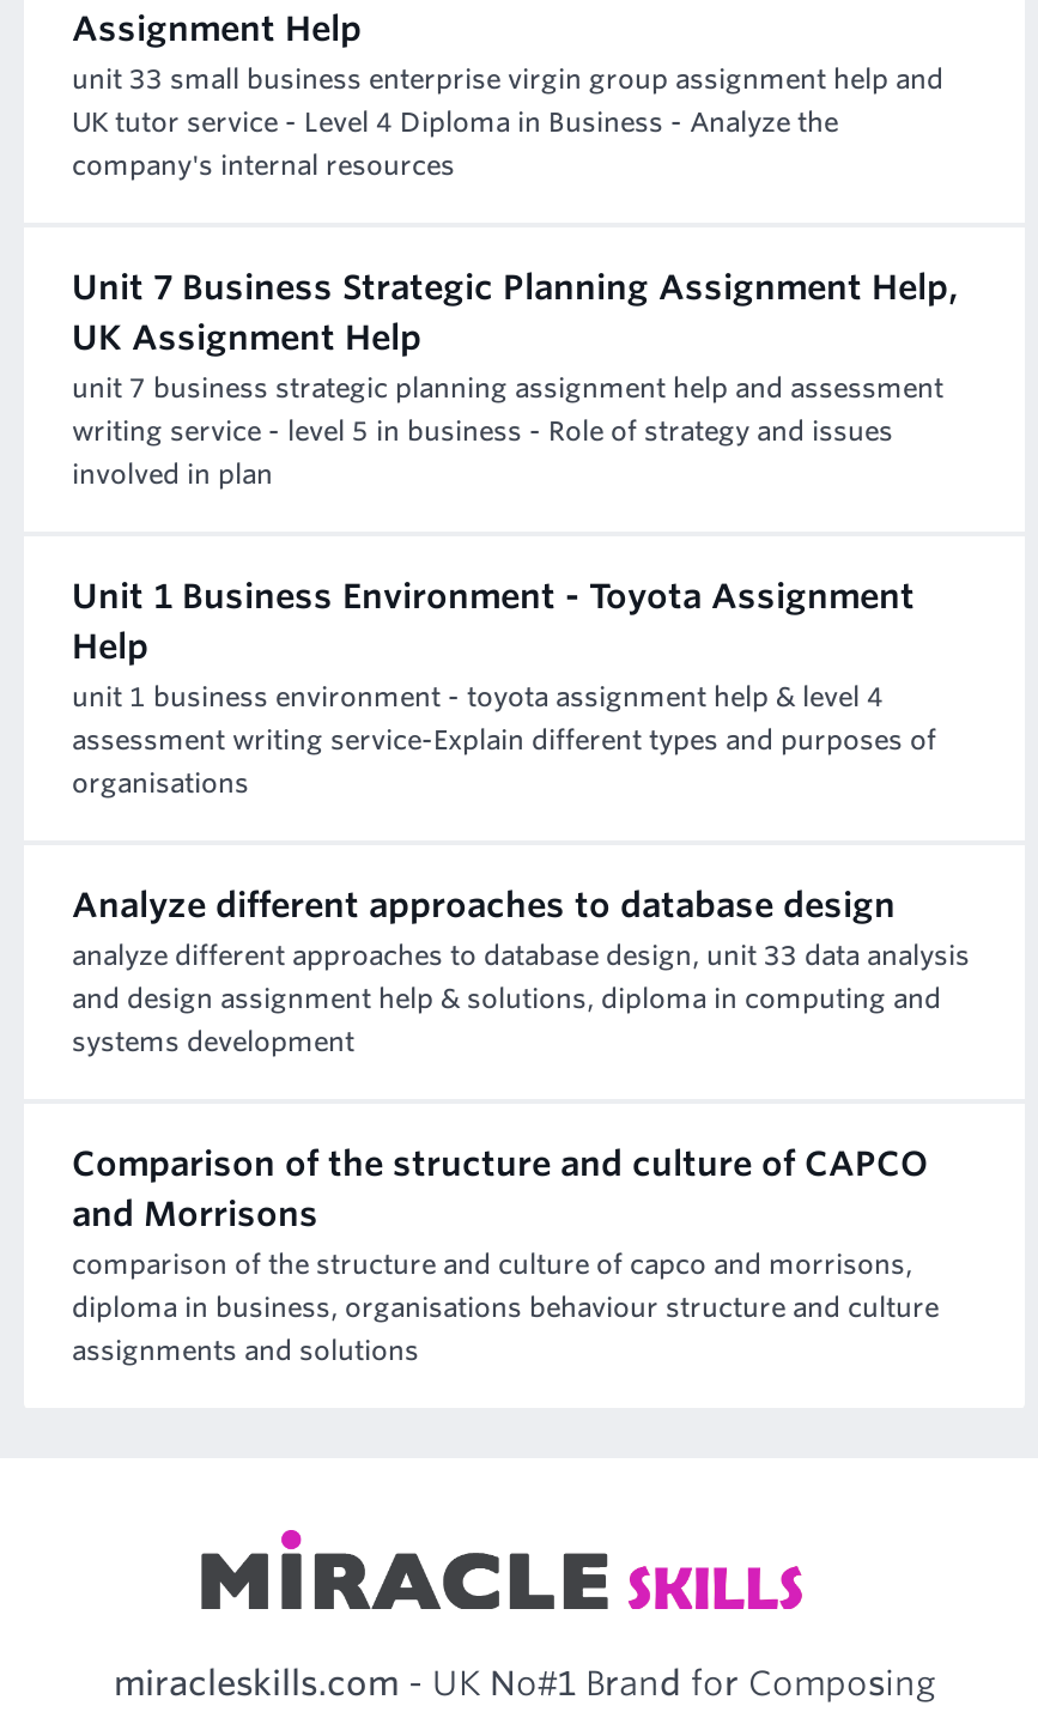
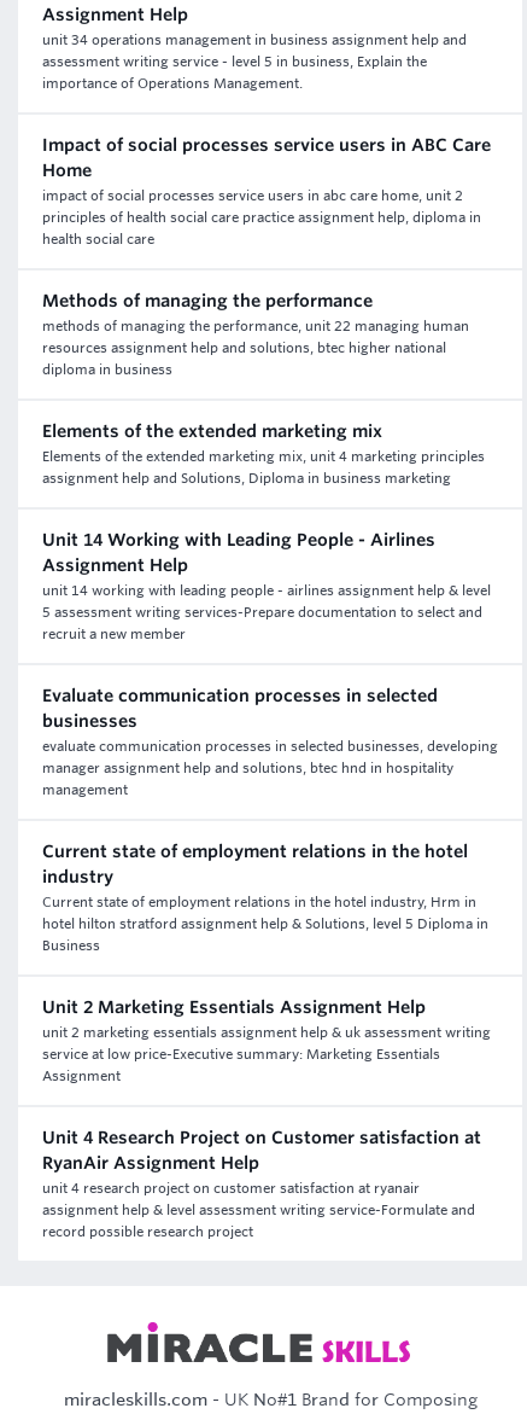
- unit 33 small business enterprise virgin group assignment help and
- UK tutor service - Level 4 Diploma in Business - Analyze the
- company's internal resources
- Unit 7 Business Strategic Planning Assignment Help,
- UK Assignment Help
- unit 7 business strategic planning assignment help and assessment
- writing service - level 5 in business - Role of strategy and issues
- involved in plan
- Unit 1 Business Environment - Toyota Assignment
- Help
- unit 1 business environment - toyota assignment help & level 4
- assessment writing service-Explain different types and purposes of
- organisations
- Analyze different approaches to database design
- analyze different approaches to database design, unit 33 data analysis
- and design assignment help & solutions, diploma in computing and
- systems development
- Comparison of the structure and culture of CAPCO
- and Morrisons
- comparison of the structure and culture of capco and morrisons,
- diploma in business, organisations behaviour structure and culture
- assignments and solutions
+ unit 34 operations management in business assignment help and
+ assessment writing service - level 5 in business, Explain the
+ importance of Operations Management.
+ Impact of social processes service users in ABC Care
+ Home
+ impact of social processes service users in abc care home, unit 2
+ principles of health social care practice assignment help, diploma in
+ health social care
+ Methods of managing the performance
+ methods of managing the performance, unit 22 managing human
+ resources assignment help and solutions, btec higher national
+ diploma in business
+ Elements of the extended marketing mix
+ Elements of the extended marketing mix, unit 4 marketing principles
+ assignment help and Solutions, Diploma in business marketing
+ Unit 14 Working with Leading People - Airlines
+ Assignment Help
+ unit 14 working with leading people - airlines assignment help & level
+ 5 assessment writing services-Prepare documentation to select and
+ recruit a new member
+ Evaluate communication processes in selected
+ businesses
+ evaluate communication processes in selected businesses, developing
+ manager assignment help and solutions, btec hnd in hospitality
+ management
+ Current state of employment relations in the hotel
+ industry
+ Current state of employment relations in the hotel industry, Hrm in
+ hotel hilton stratford assignment help & Solutions, level 5 Diploma in
+ Business
+ Unit 2 Marketing Essentials Assignment Help
+ unit 2 marketing essentials assignment help & uk assessment writing
+ service at low price-Executive summary: Marketing Essentials
+ Assignment
+ Unit 4 Research Project on Customer satisfaction at
+ RyanAir Assignment Help
+ unit 4 research project on customer satisfaction at ryanair
+ assignment help & level assessment writing service-Formulate and
+ record possible research project
